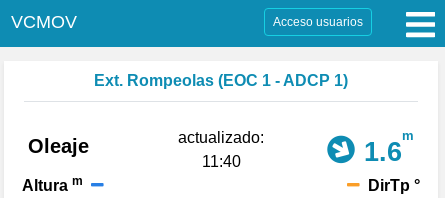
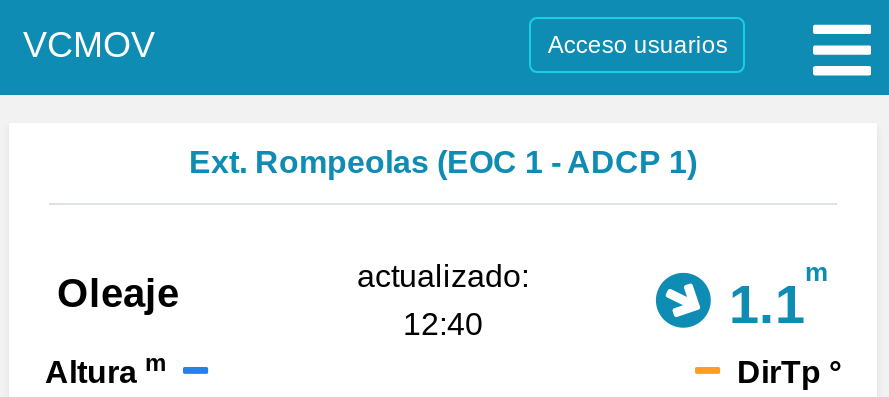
- 1.6
+ 1.1

- 11:40
+ 12:40
